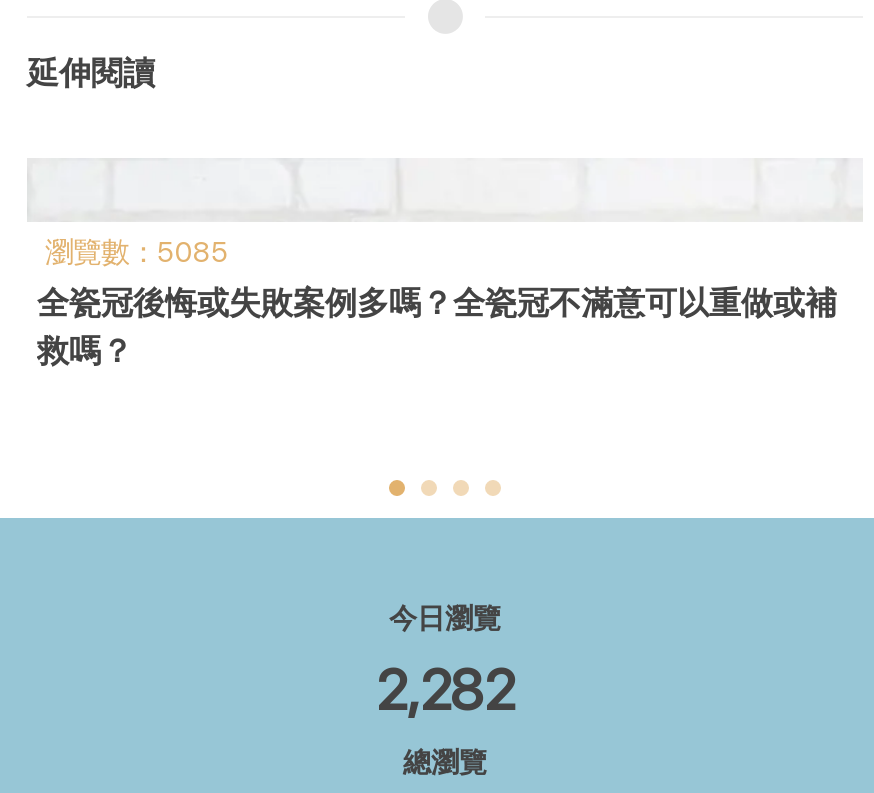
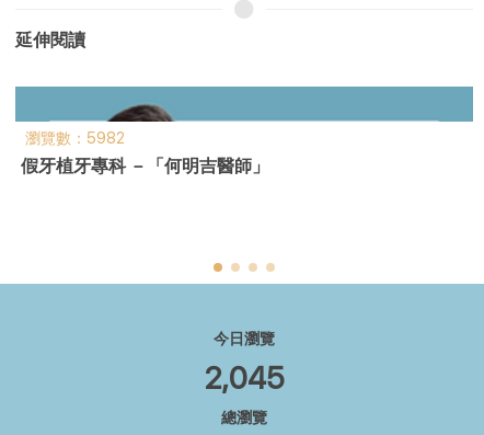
+ [image]

- 瀏覽數：5085
- 全瓷冠後悔或失敗案例多嗎？全瓷冠不滿意可以重做或補
- 救嗎？
+ 瀏覽數：5982
+ 假牙植牙專科 －「何明吉醫師」

- 2,282
+ 2,045
